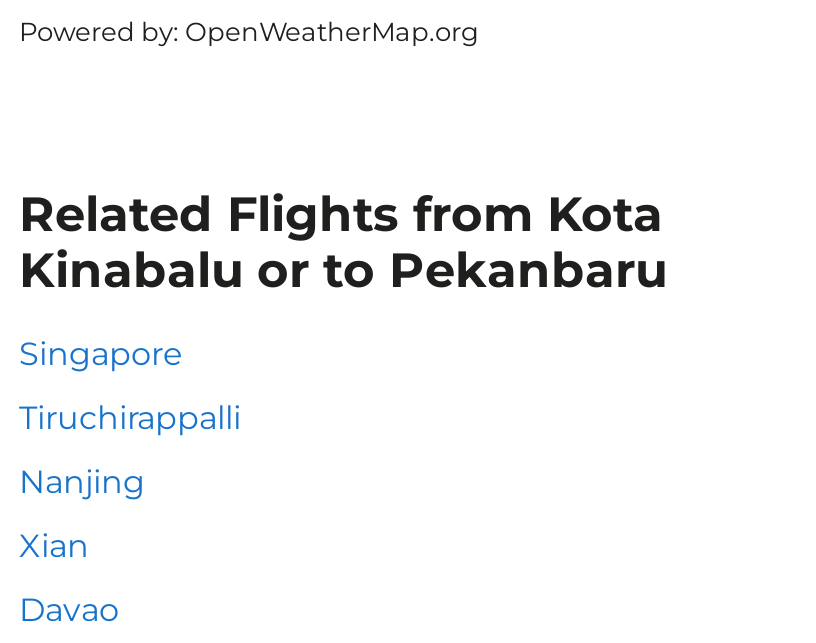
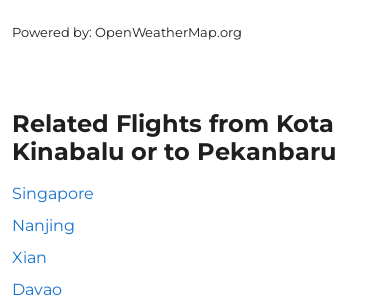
- Tiruchirappalli
